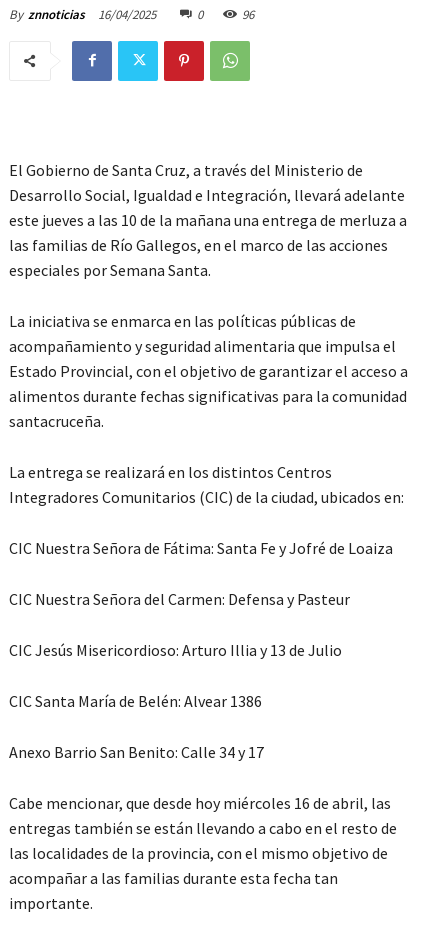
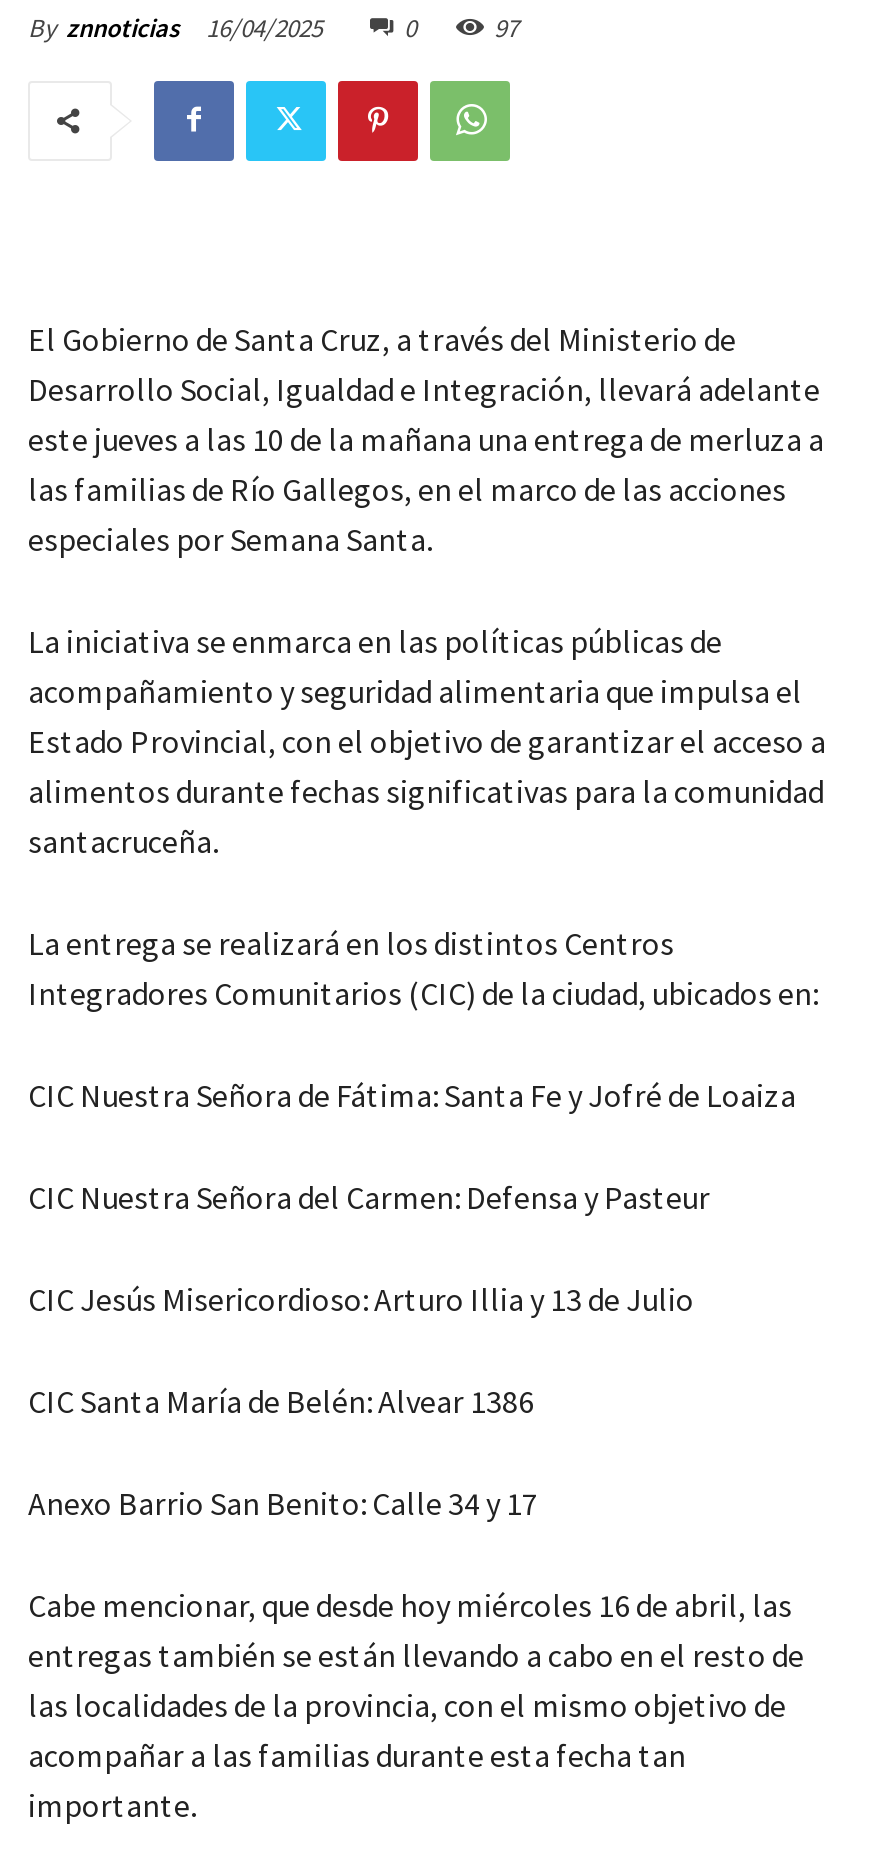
- 96
+ 97
